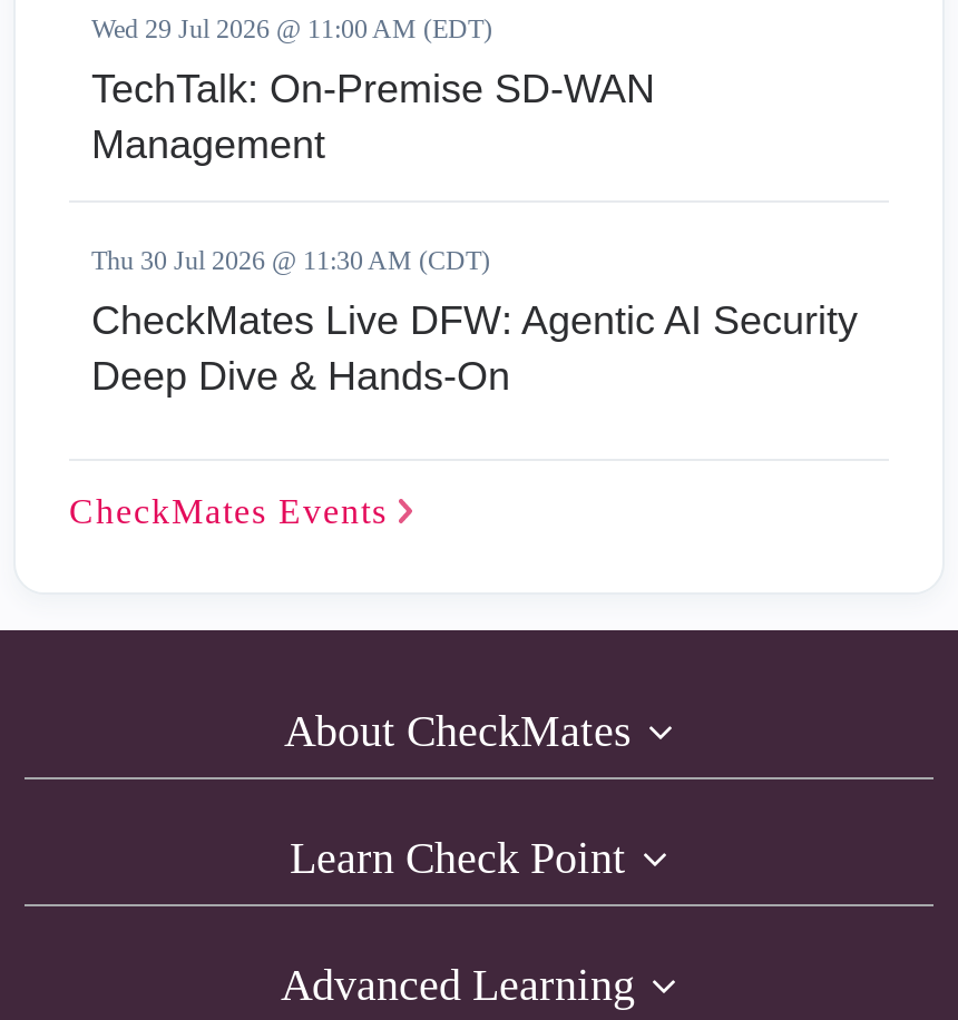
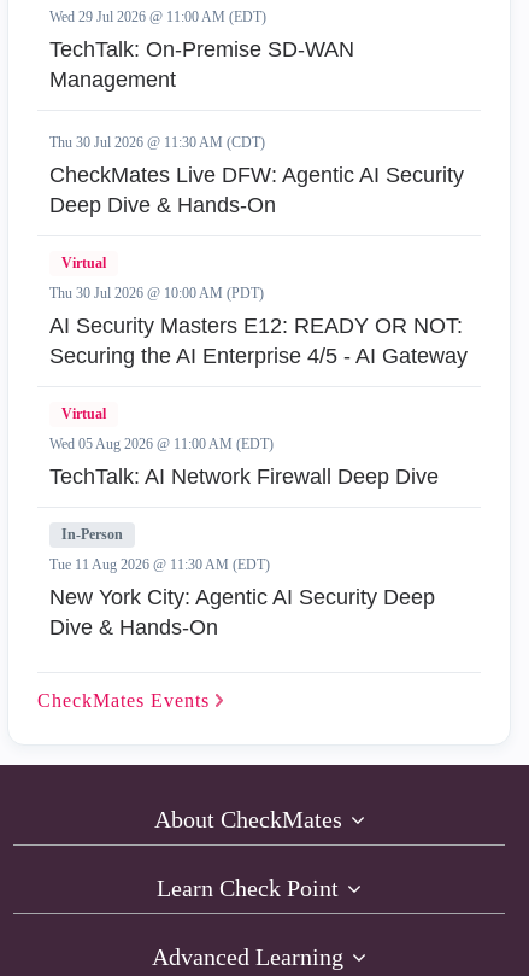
+ Virtual
+ Thu 30 Jul 2026 @ 10:00 AM (PDT)
+ AI Security Masters E12: READY OR NOT:
+ Securing the AI Enterprise 4/5 - AI Gateway
+ Virtual
+ Wed 05 Aug 2026 @ 11:00 AM (EDT)
+ TechTalk: AI Network Firewall Deep Dive
+ In-Person
+ Tue 11 Aug 2026 @ 11:30 AM (EDT)
+ New York City: Agentic AI Security Deep
+ Dive & Hands-On
